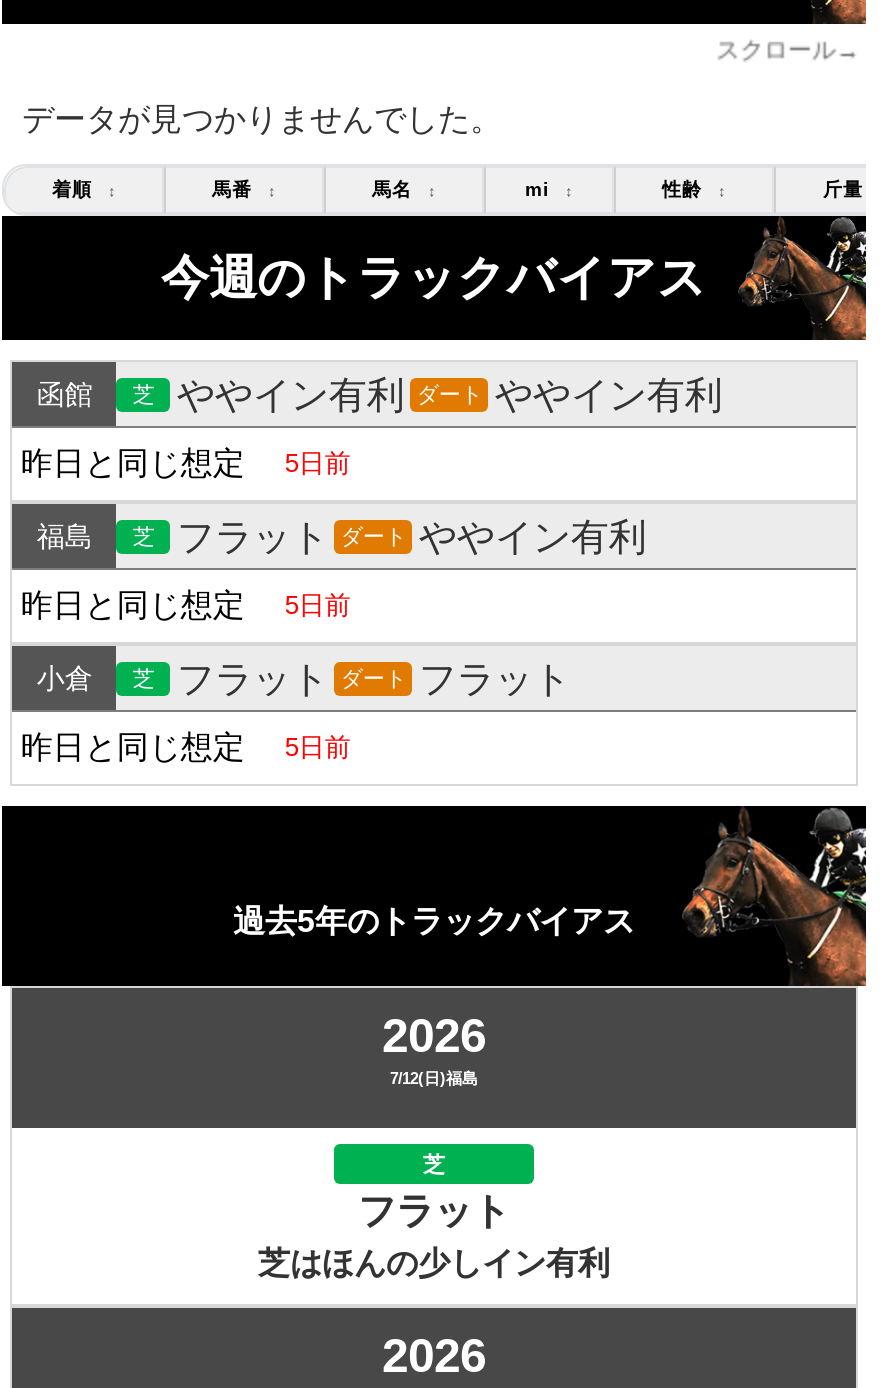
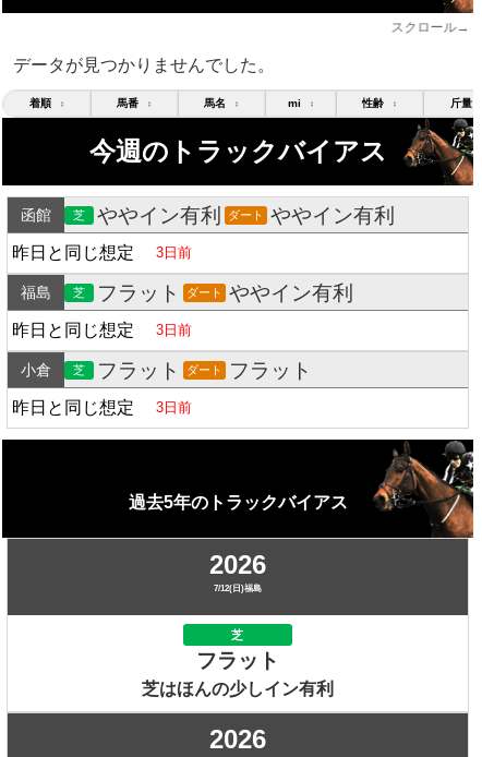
- 昨日と同じ想定 5日前
+ 昨日と同じ想定 3日前

- 昨日と同じ想定 5日前
+ 昨日と同じ想定 3日前

- 昨日と同じ想定 5日前
+ 昨日と同じ想定 3日前
